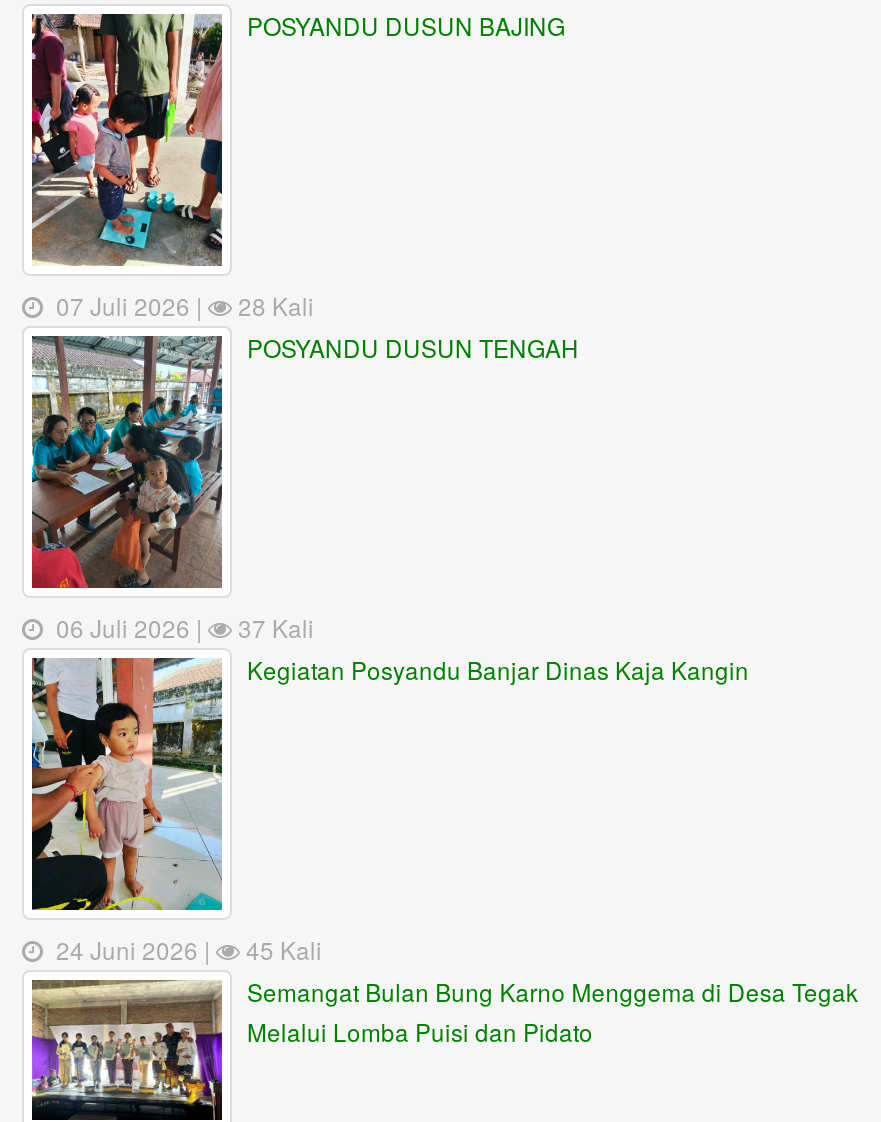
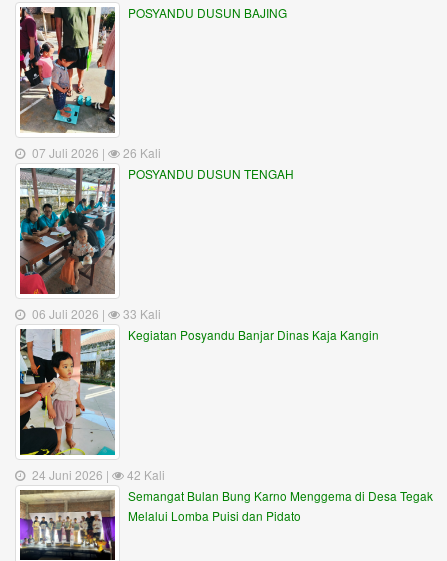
- 28 Kali
+ 26 Kali

- 37 Kali
+ 33 Kali

- 45 Kali
+ 42 Kali
